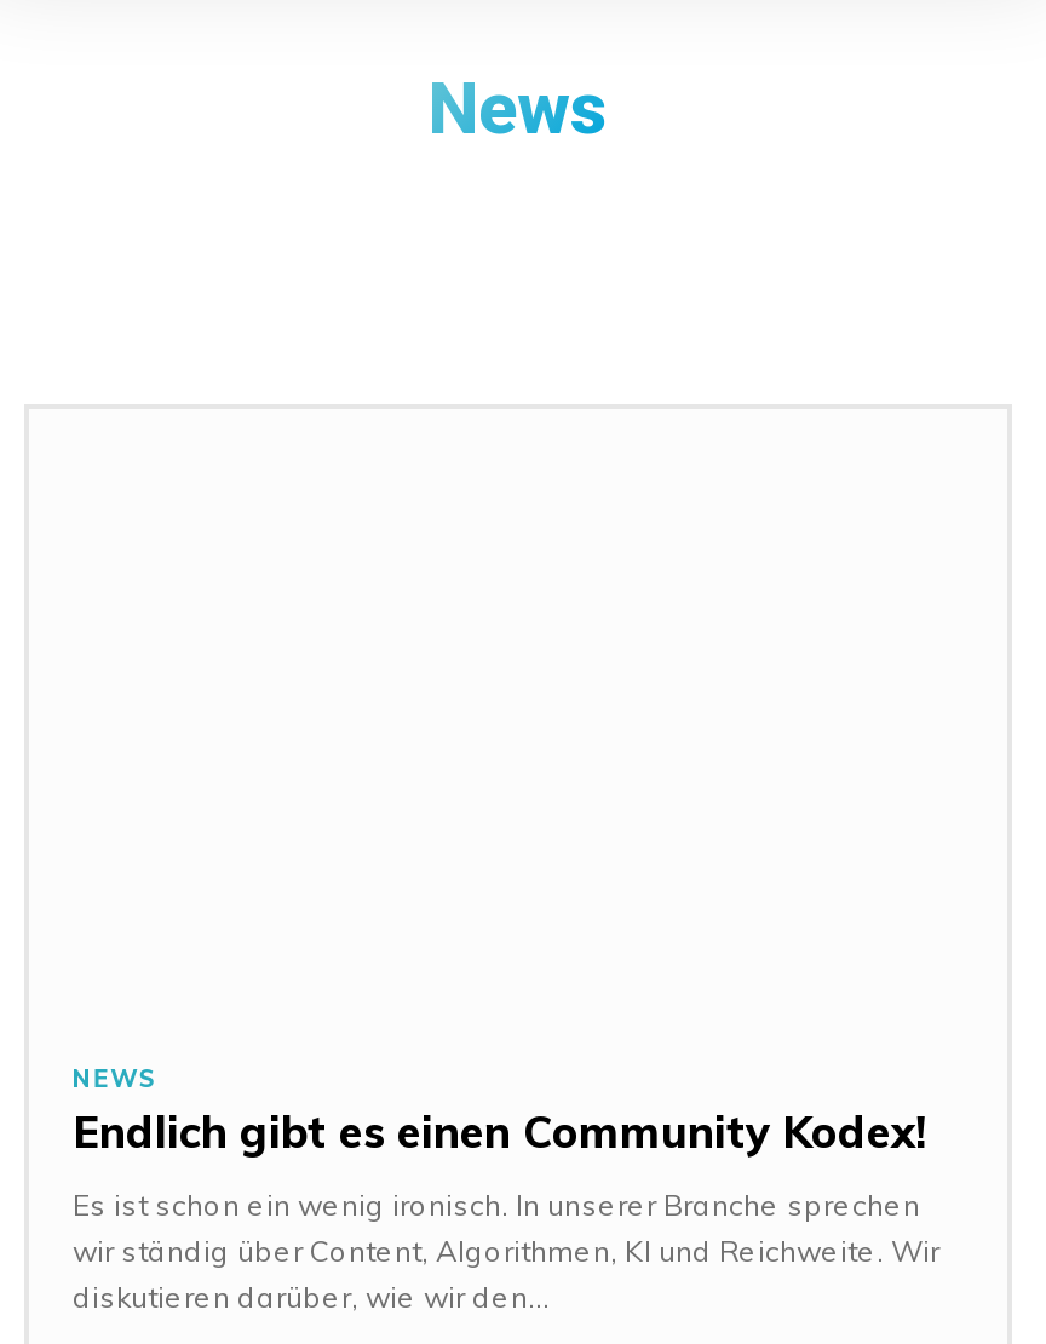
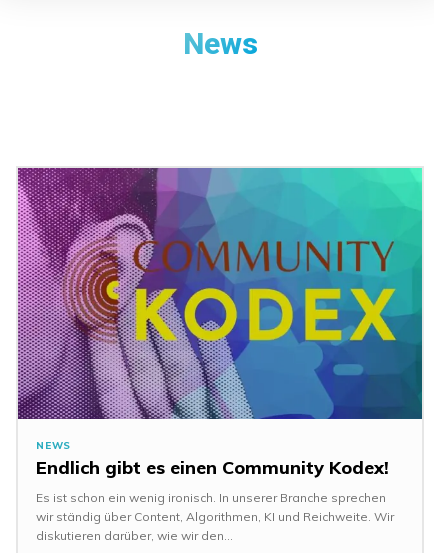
+ [image]
